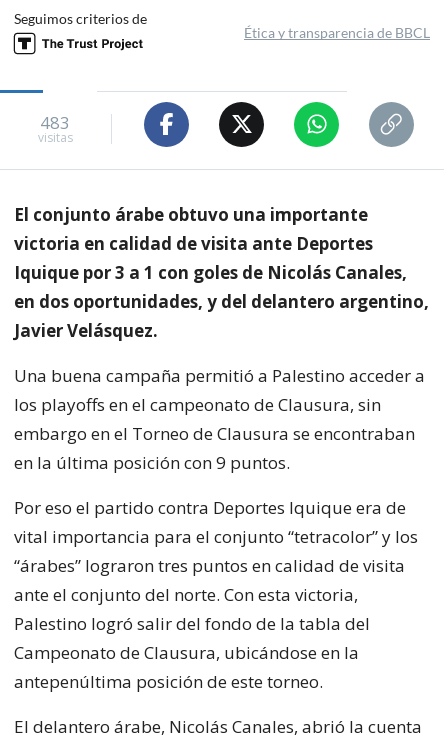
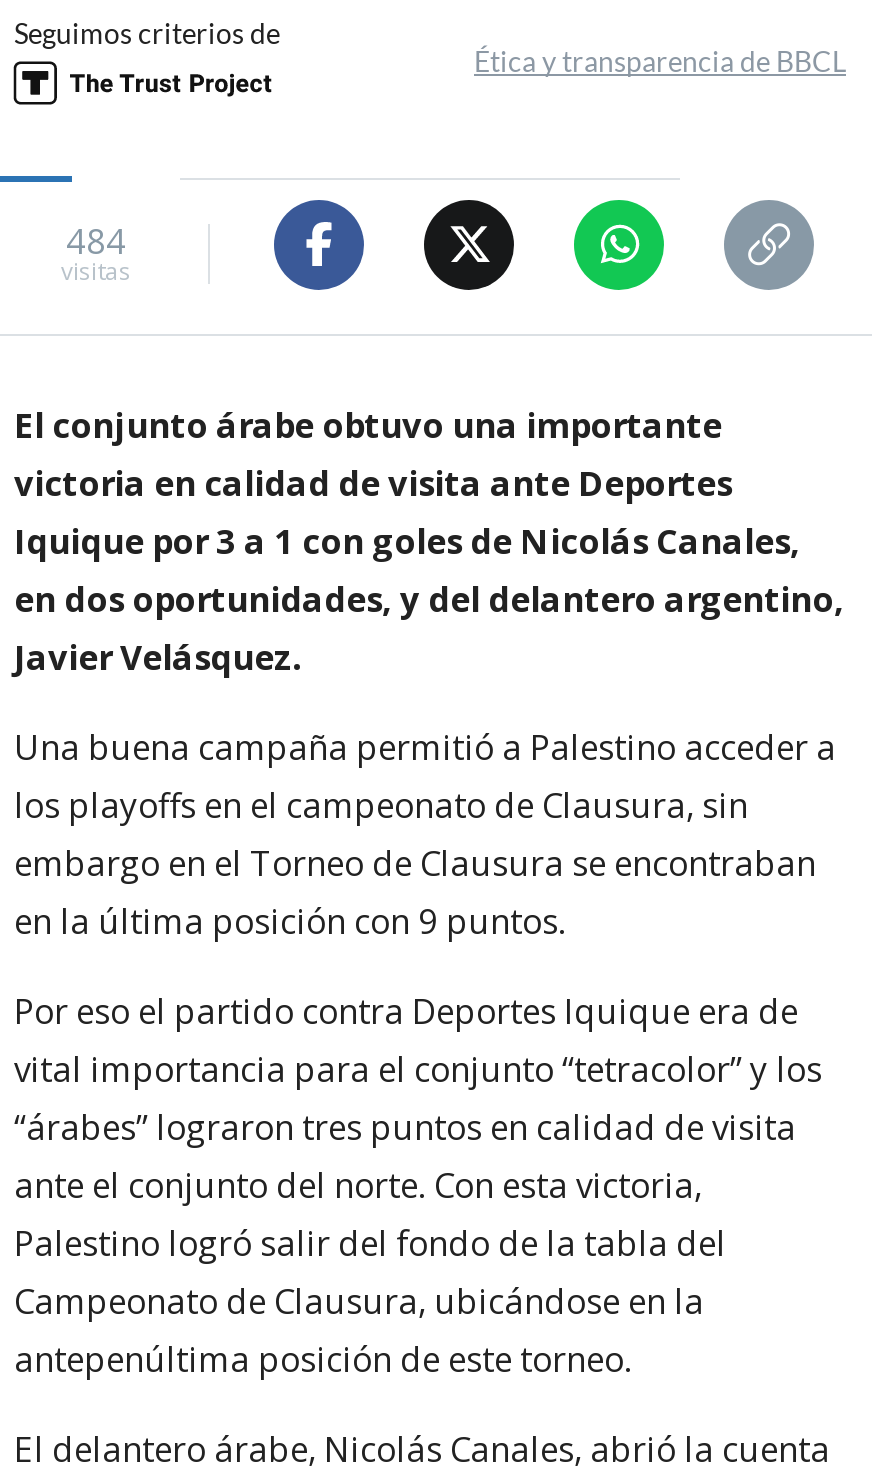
- 483
+ 484
